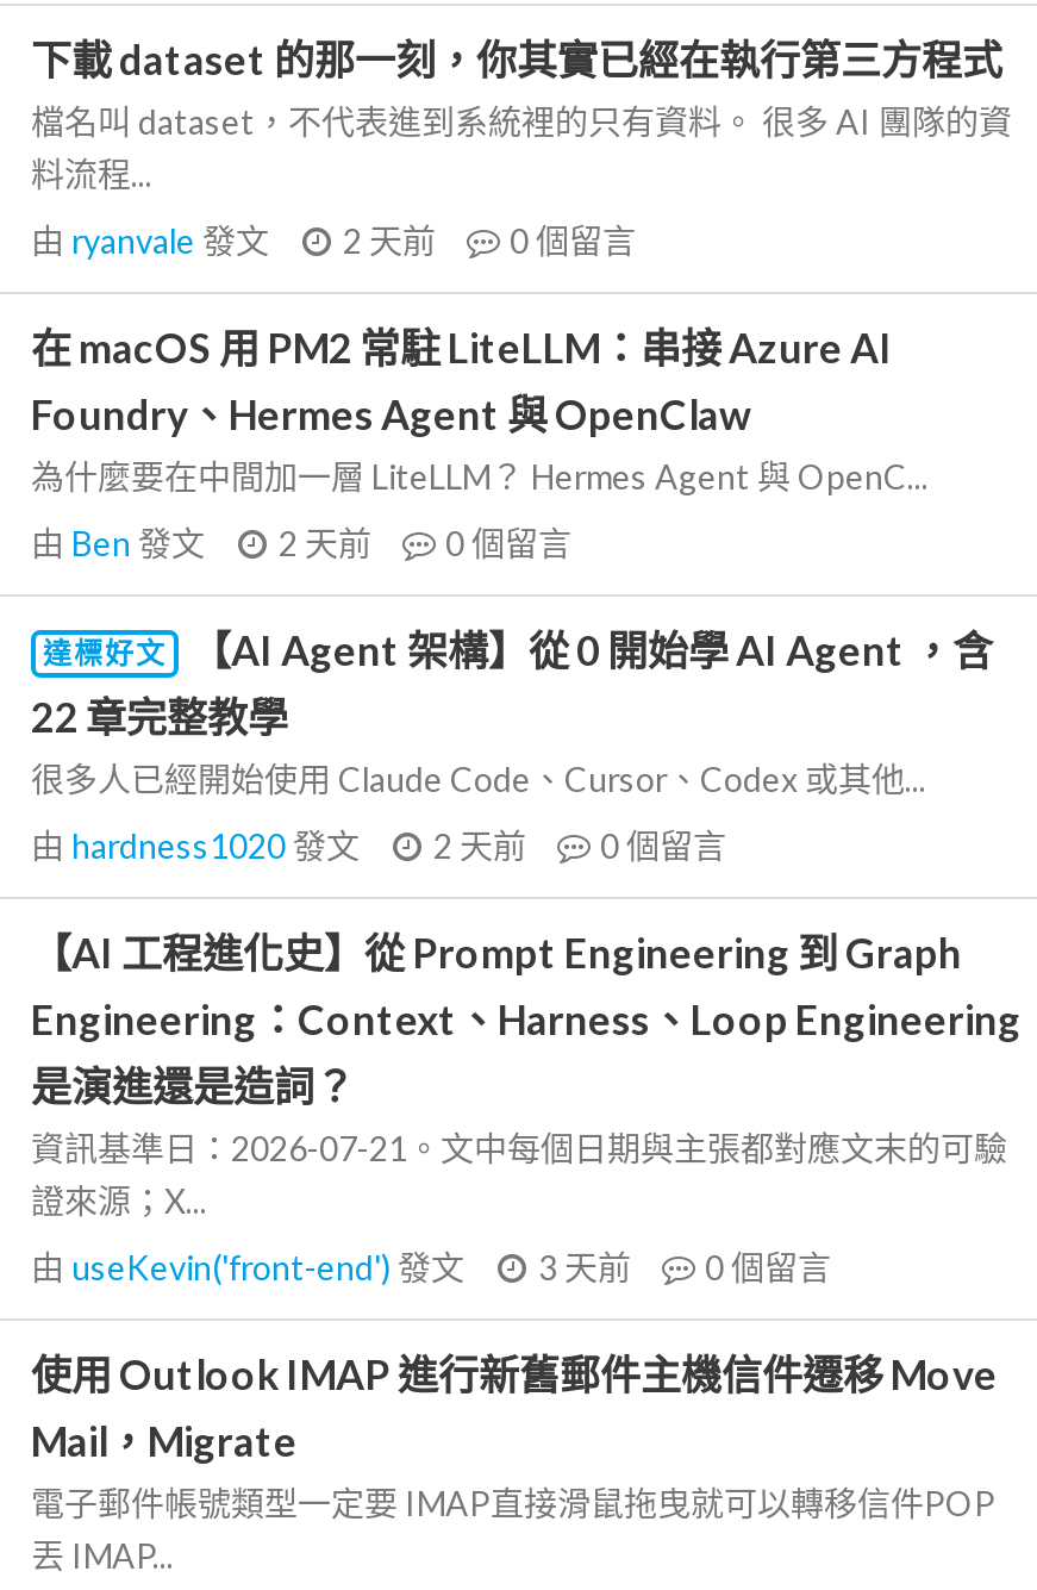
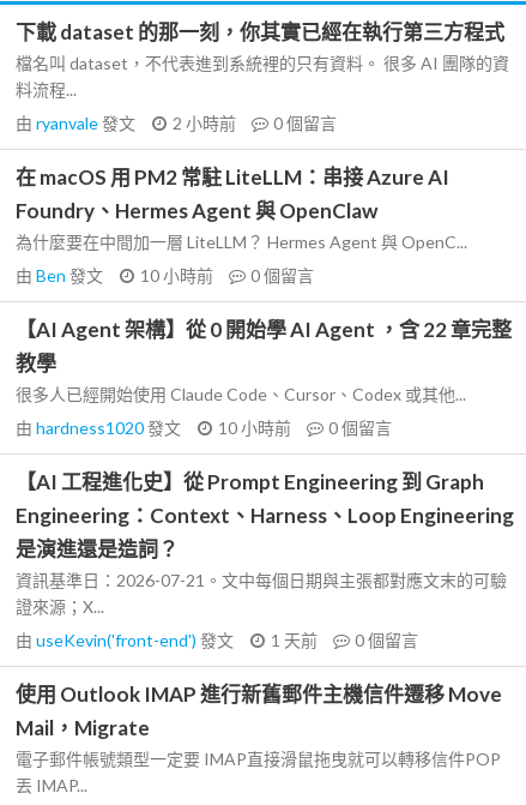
- 由ryanvale發文 2 天前 0個留言
+ 由ryanvale發文 2 小時前 0個留言

- 由Ben發文 2 天前 0個留言
+ 由Ben發文 10 小時前 0個留言

- 達標好文
- 【AI Agent 架構】從 0 開始學 AI Agent ，含
- 22 章完整教學
+ 【AI Agent 架構】從 0 開始學 AI Agent ，含 22 章完整
+ 教學

- 由hardness1020發文 2 天前 0個留言
+ 由hardness1020發文 10 小時前 0個留言

- 由useKevin('front-end')發文 3 天前 0個留言
+ 由useKevin('front-end')發文 1 天前 0個留言
